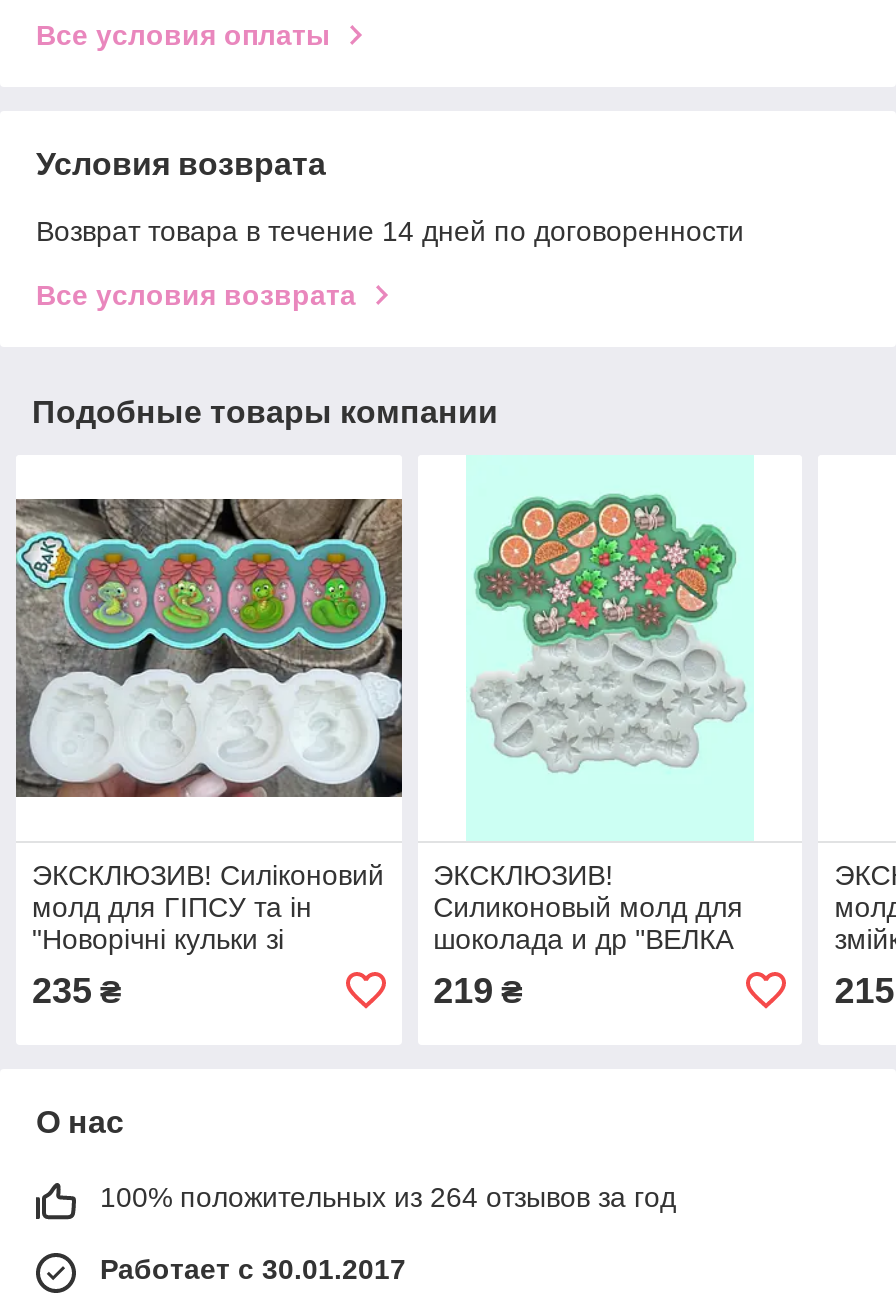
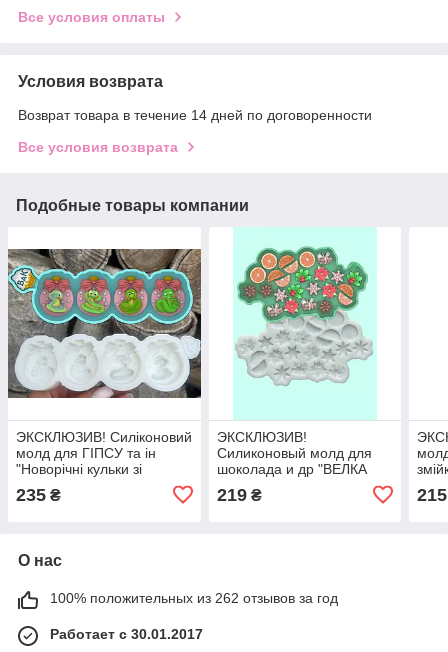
- 100% положительных из 264 отзывов за год
+ 100% положительных из 262 отзывов за год
